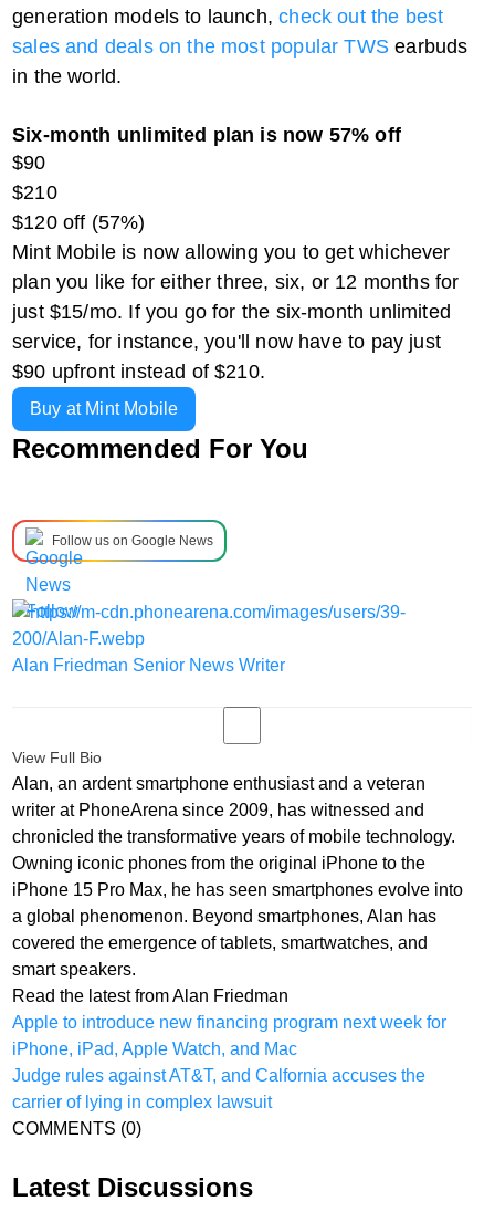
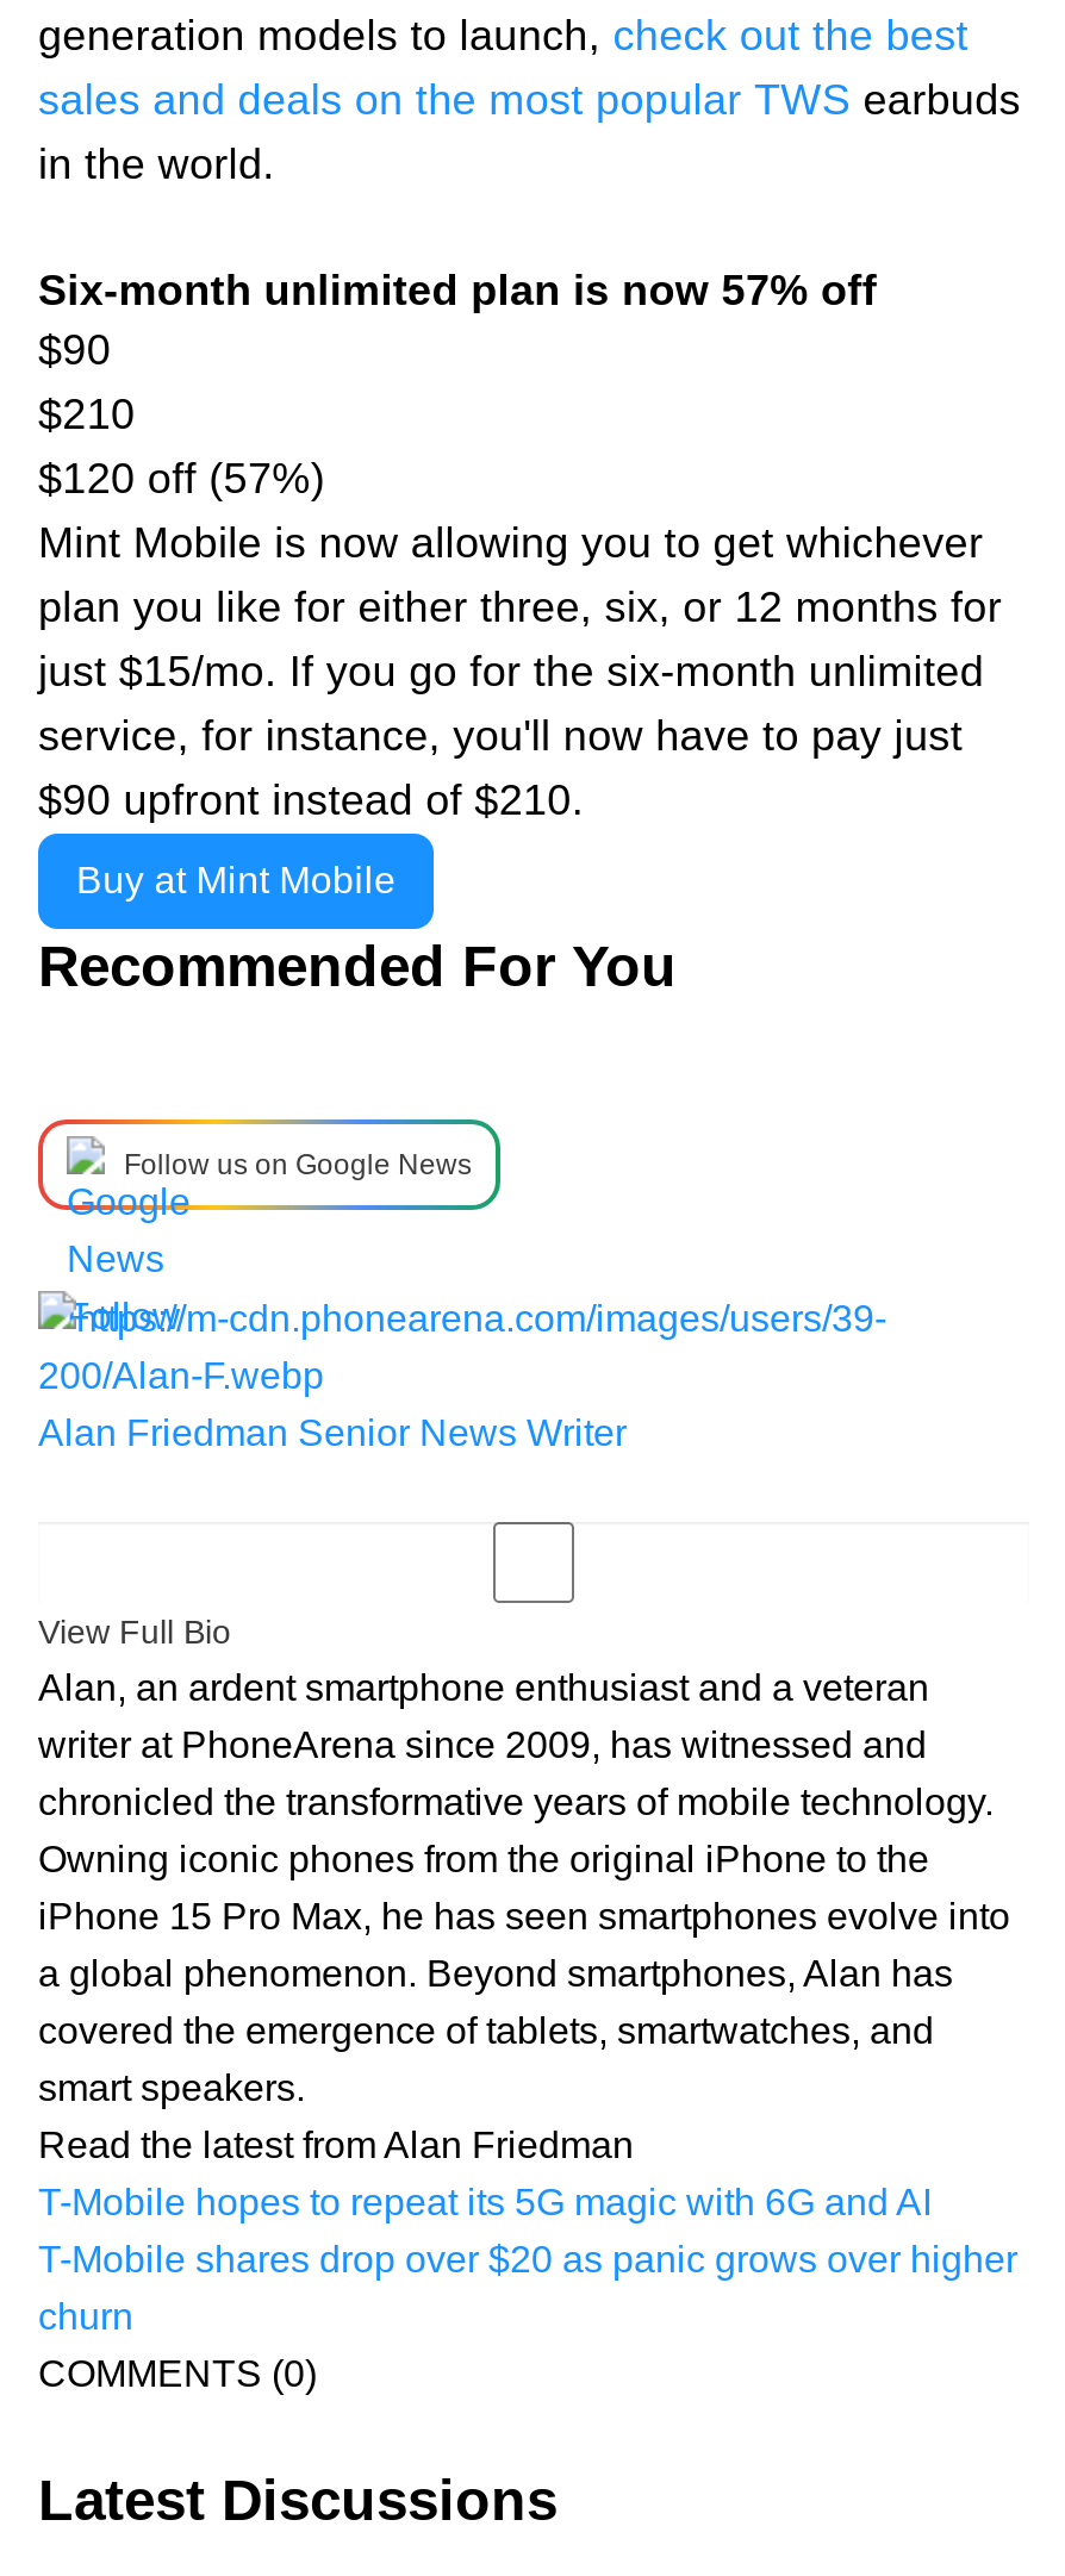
- Apple to introduce new financing program next week for
- iPhone, iPad, Apple Watch, and Mac
- Judge rules against AT&T, and Calfornia accuses the
- carrier of lying in complex lawsuit
+ T-Mobile hopes to repeat its 5G magic with 6G and AI
+ T-Mobile shares drop over $20 as panic grows over higher
+ churn
